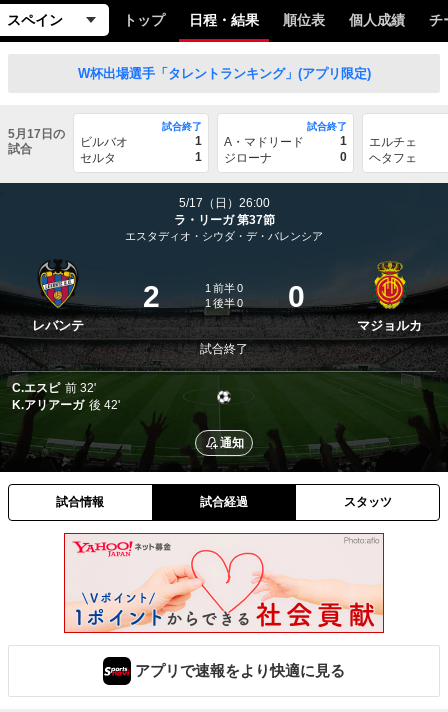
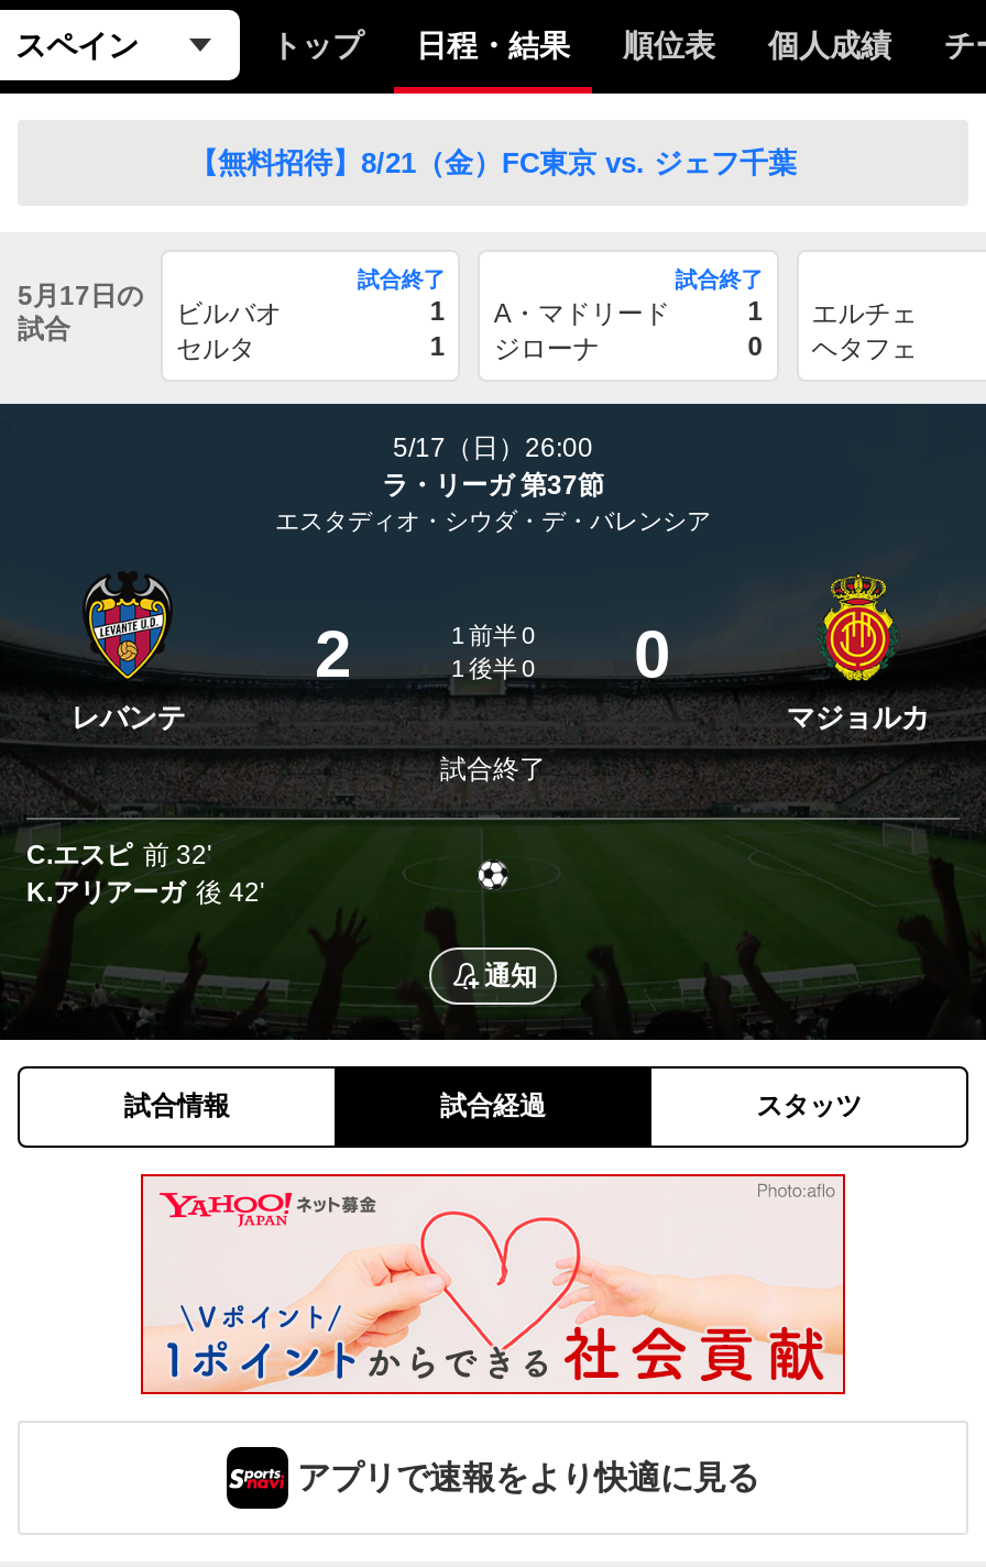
- W杯出場選手「タレントランキング」(アプリ限定)
+ 【無料招待】8/21（金）FC東京 vs. ジェフ千葉
